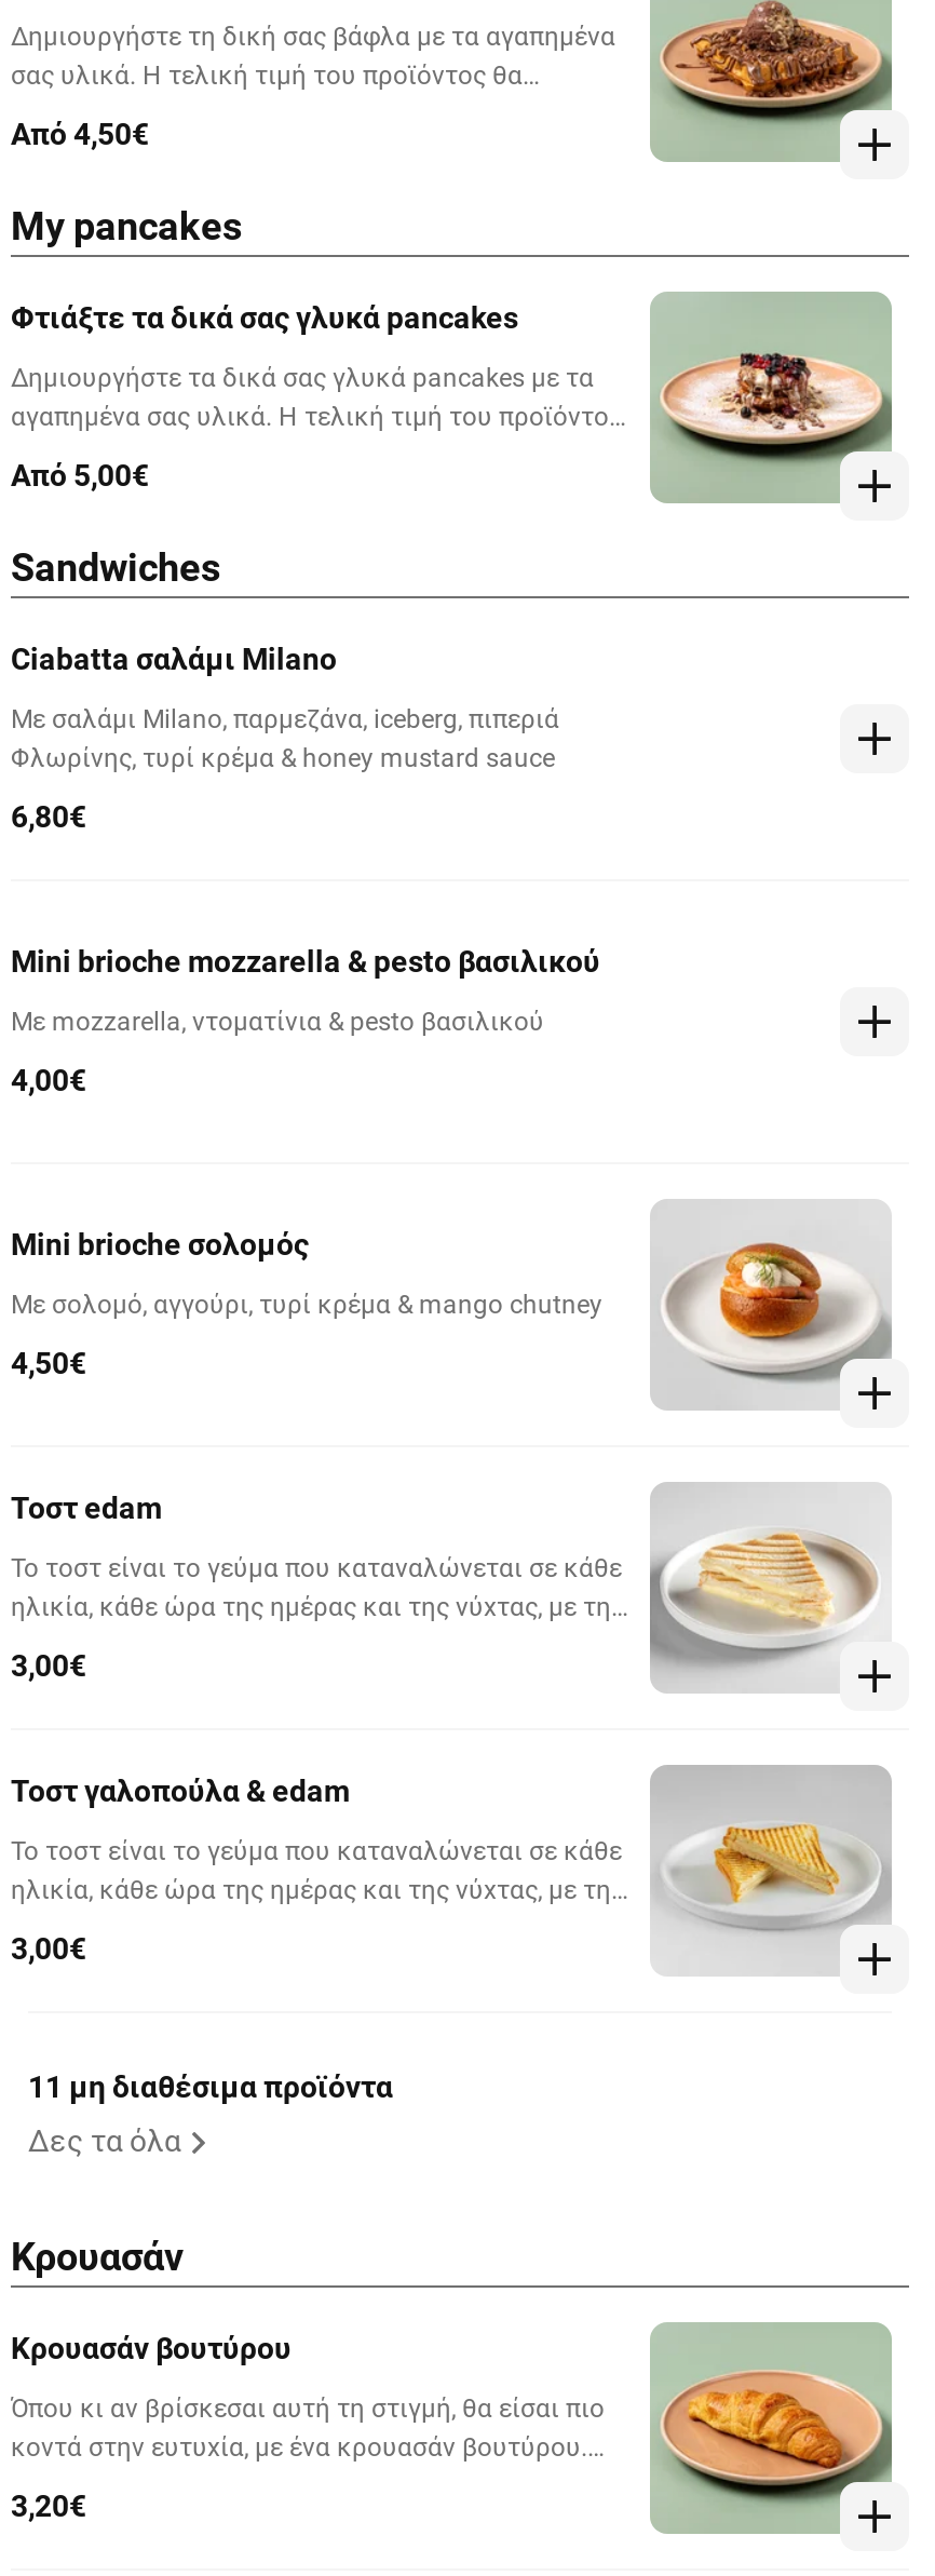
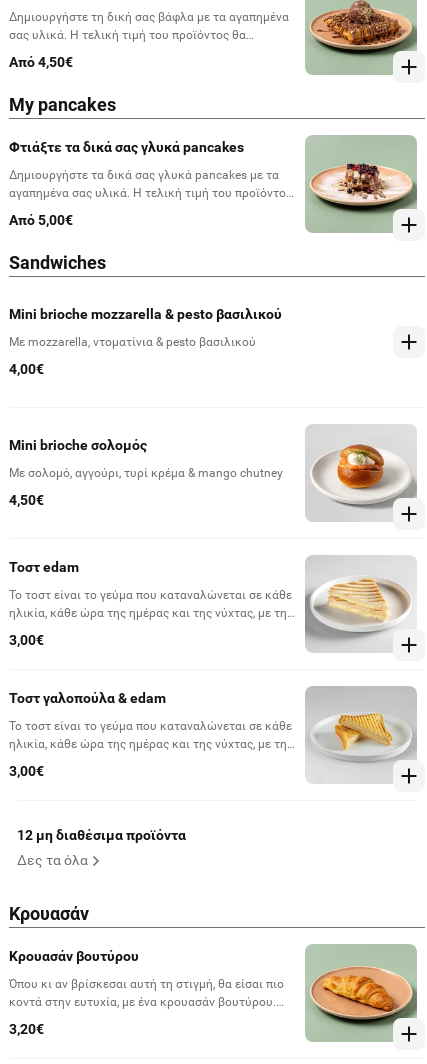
- Ciabatta σαλάμι Milano
- Με σαλάμι Milano, παρμεζάνα, iceberg, πιπεριά
- Φλωρίνης, τυρί κρέμα & honey mustard sauce
- 6,80€

- 11 μη διαθέσιμα προϊόντα
+ 12 μη διαθέσιμα προϊόντα
